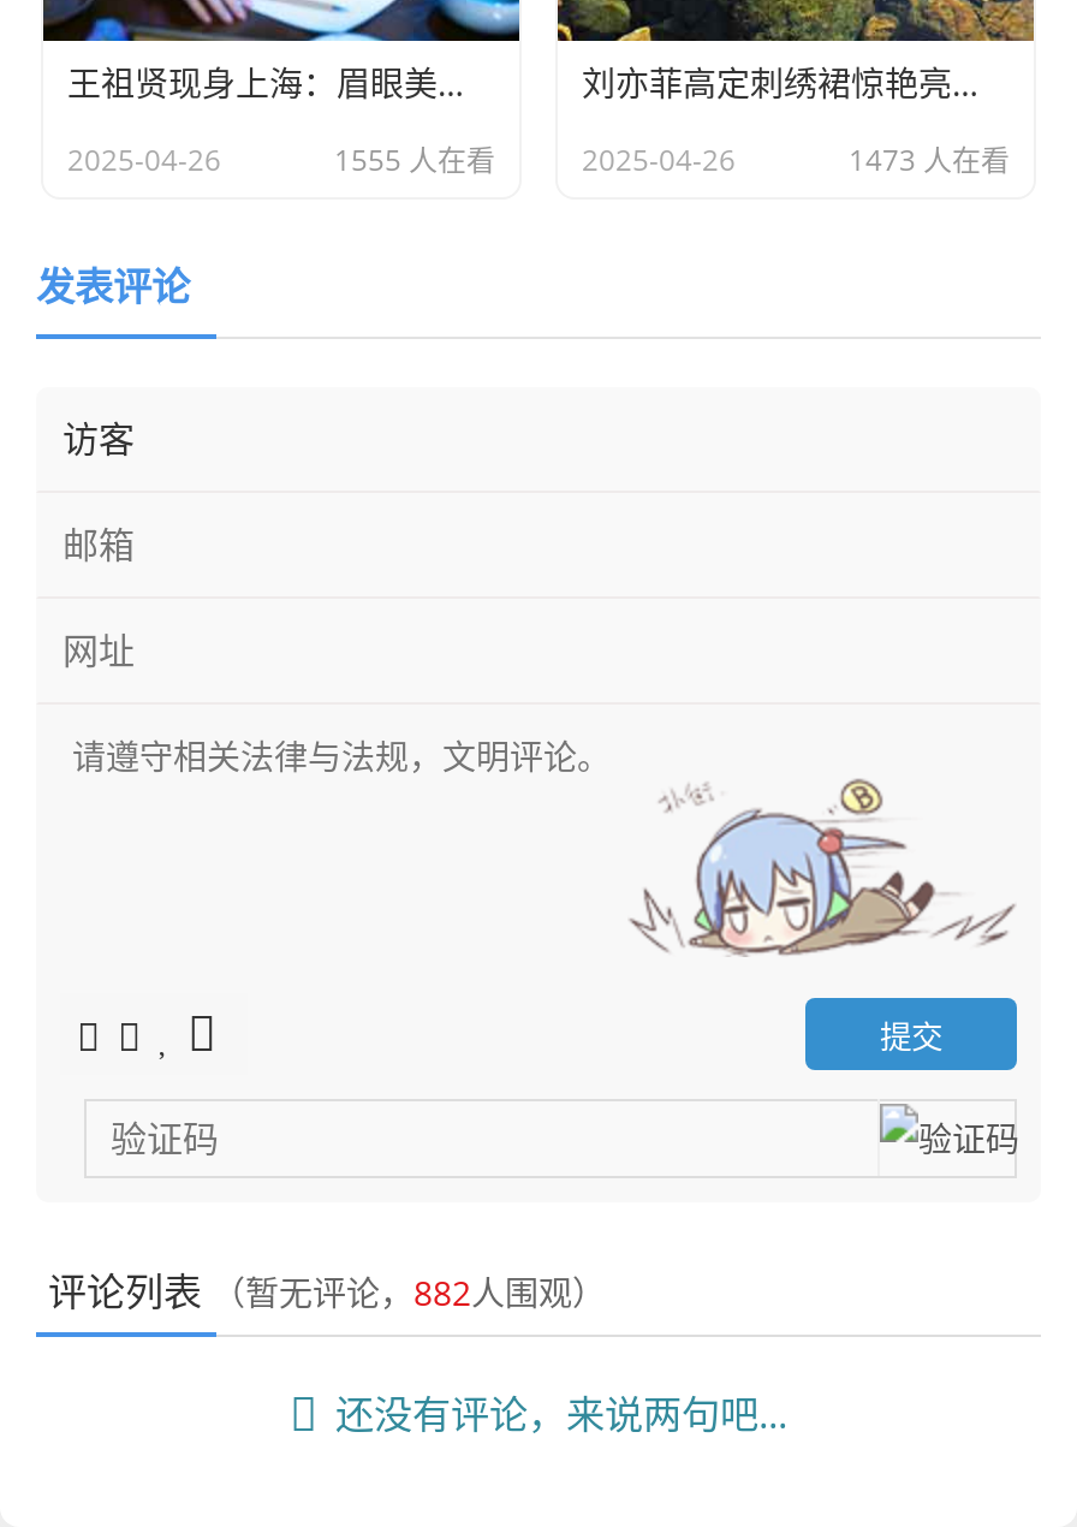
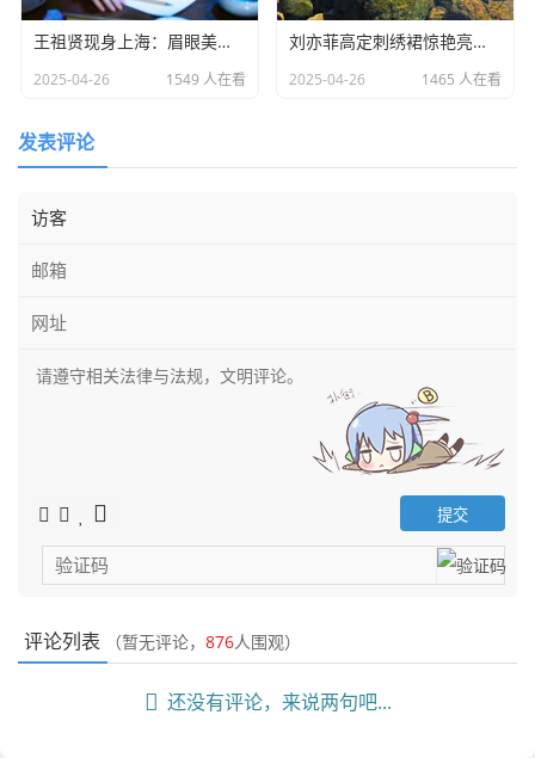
- 1555 人在看
+ 1549 人在看

- 1473 人在看
+ 1465 人在看

- 评论列表（暂无评论，882人围观）
+ 评论列表（暂无评论，876人围观）
